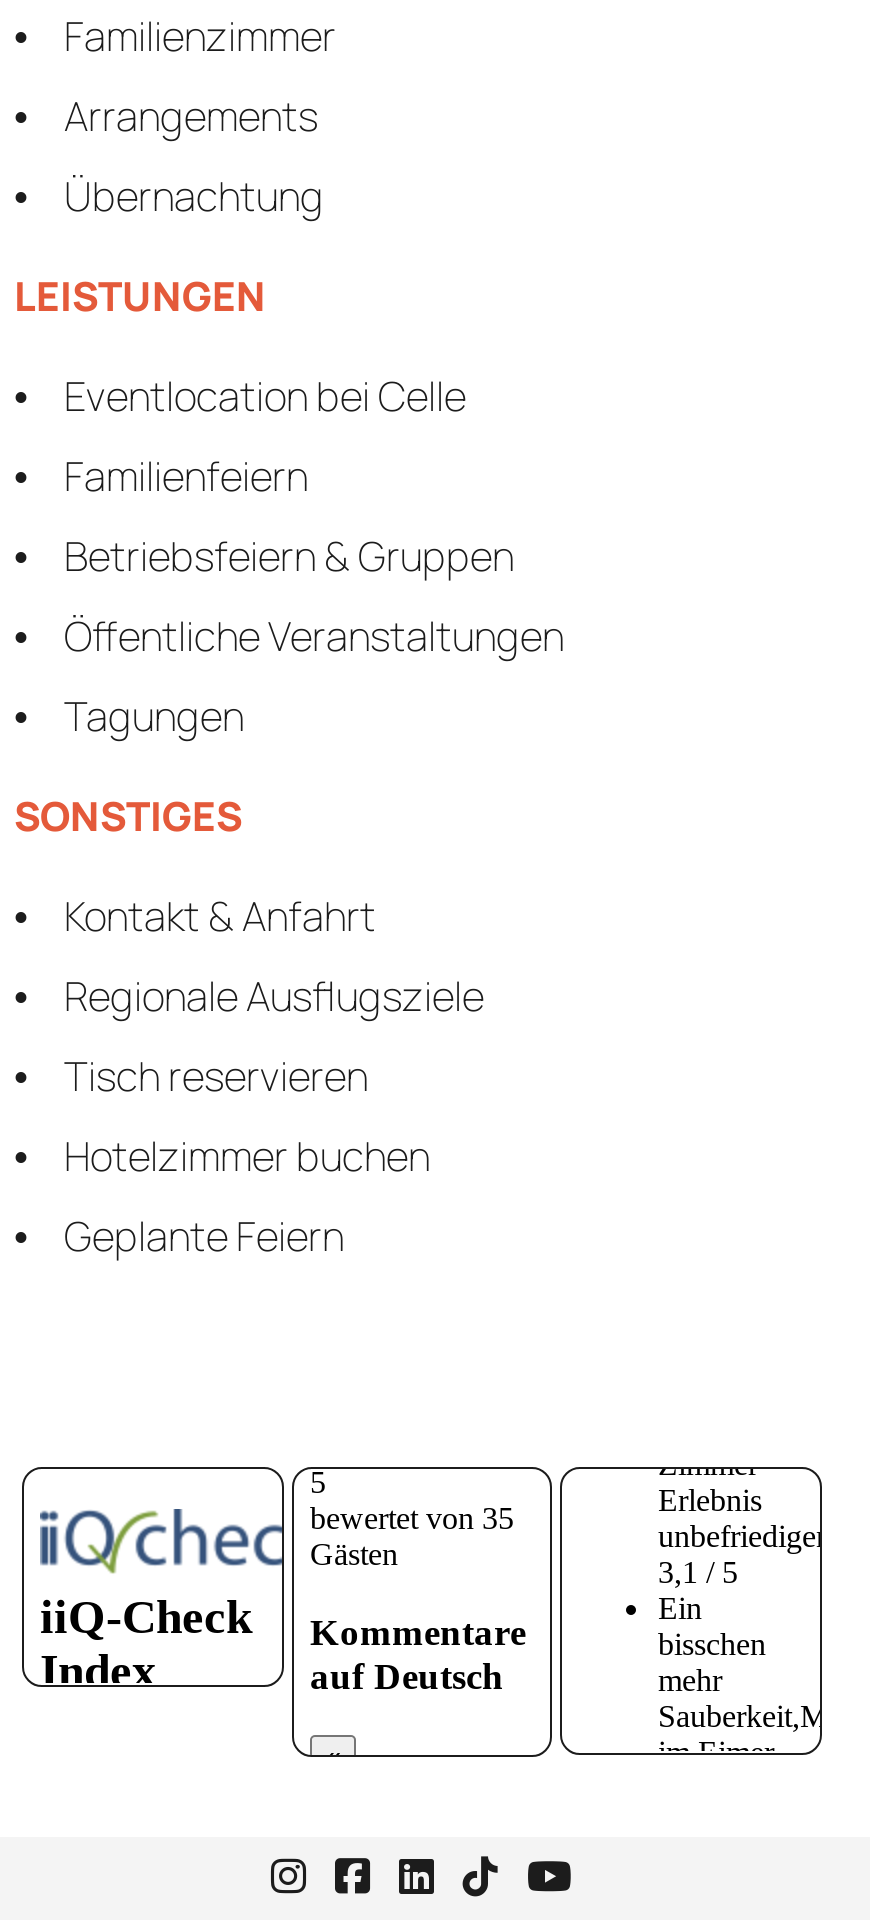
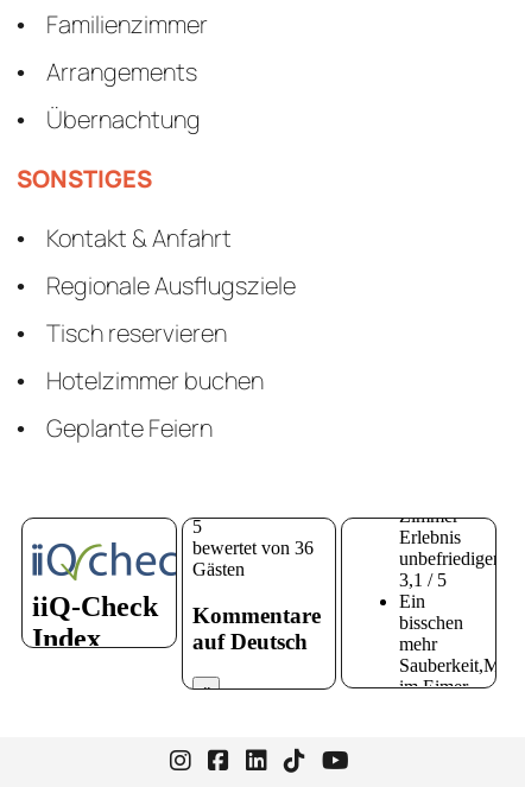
- LEISTUNGEN
- Eventlocation bei Celle
- Familienfeiern
- Betriebsfeiern & Gruppen
- Öffentliche Veranstaltungen
- Tagungen
